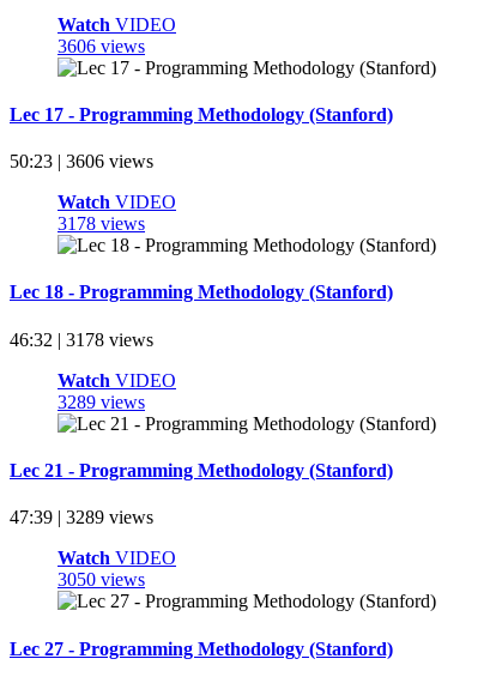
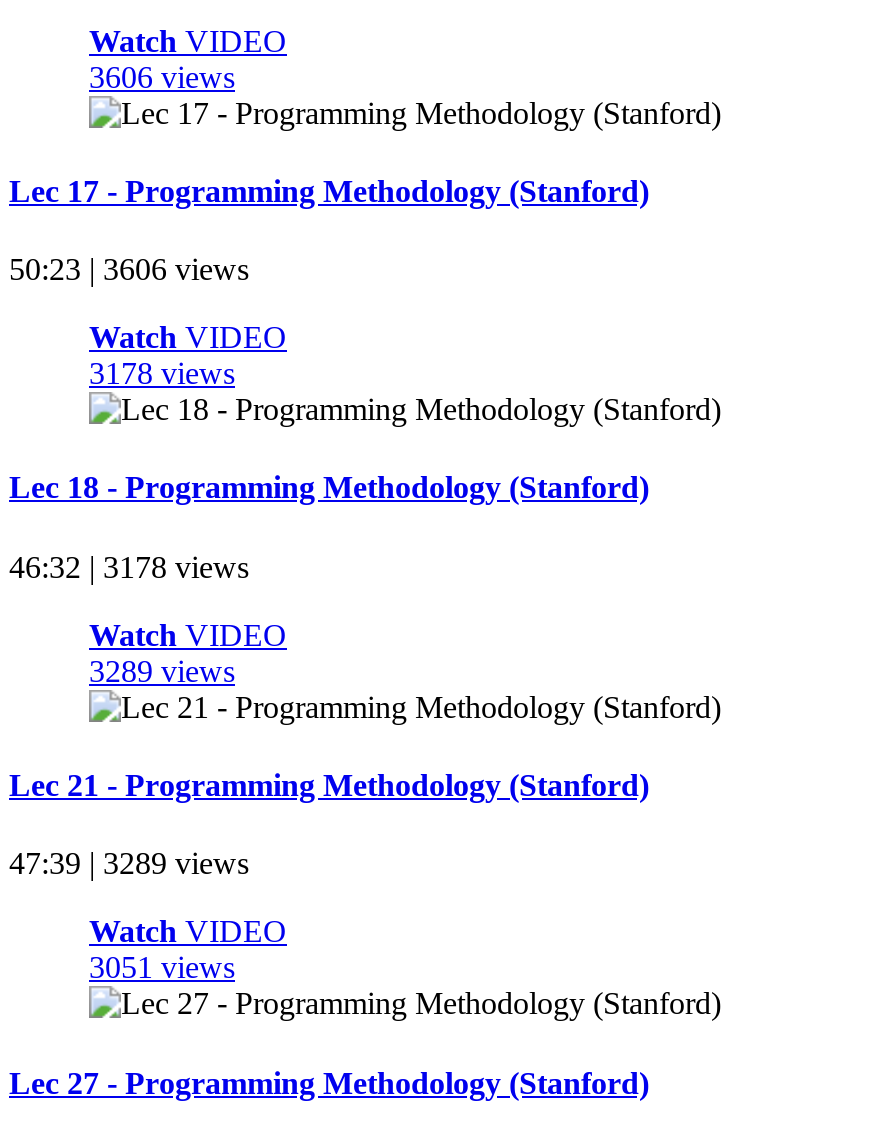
- 3050 views
+ 3051 views
